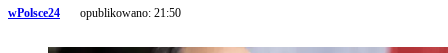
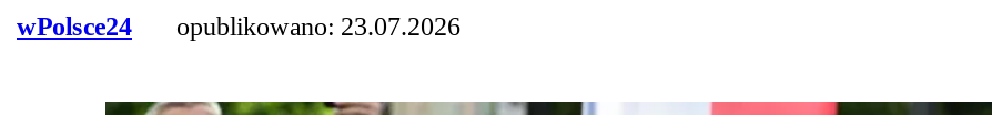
- opublikowano: 21:50
+ opublikowano: 23.07.2026
